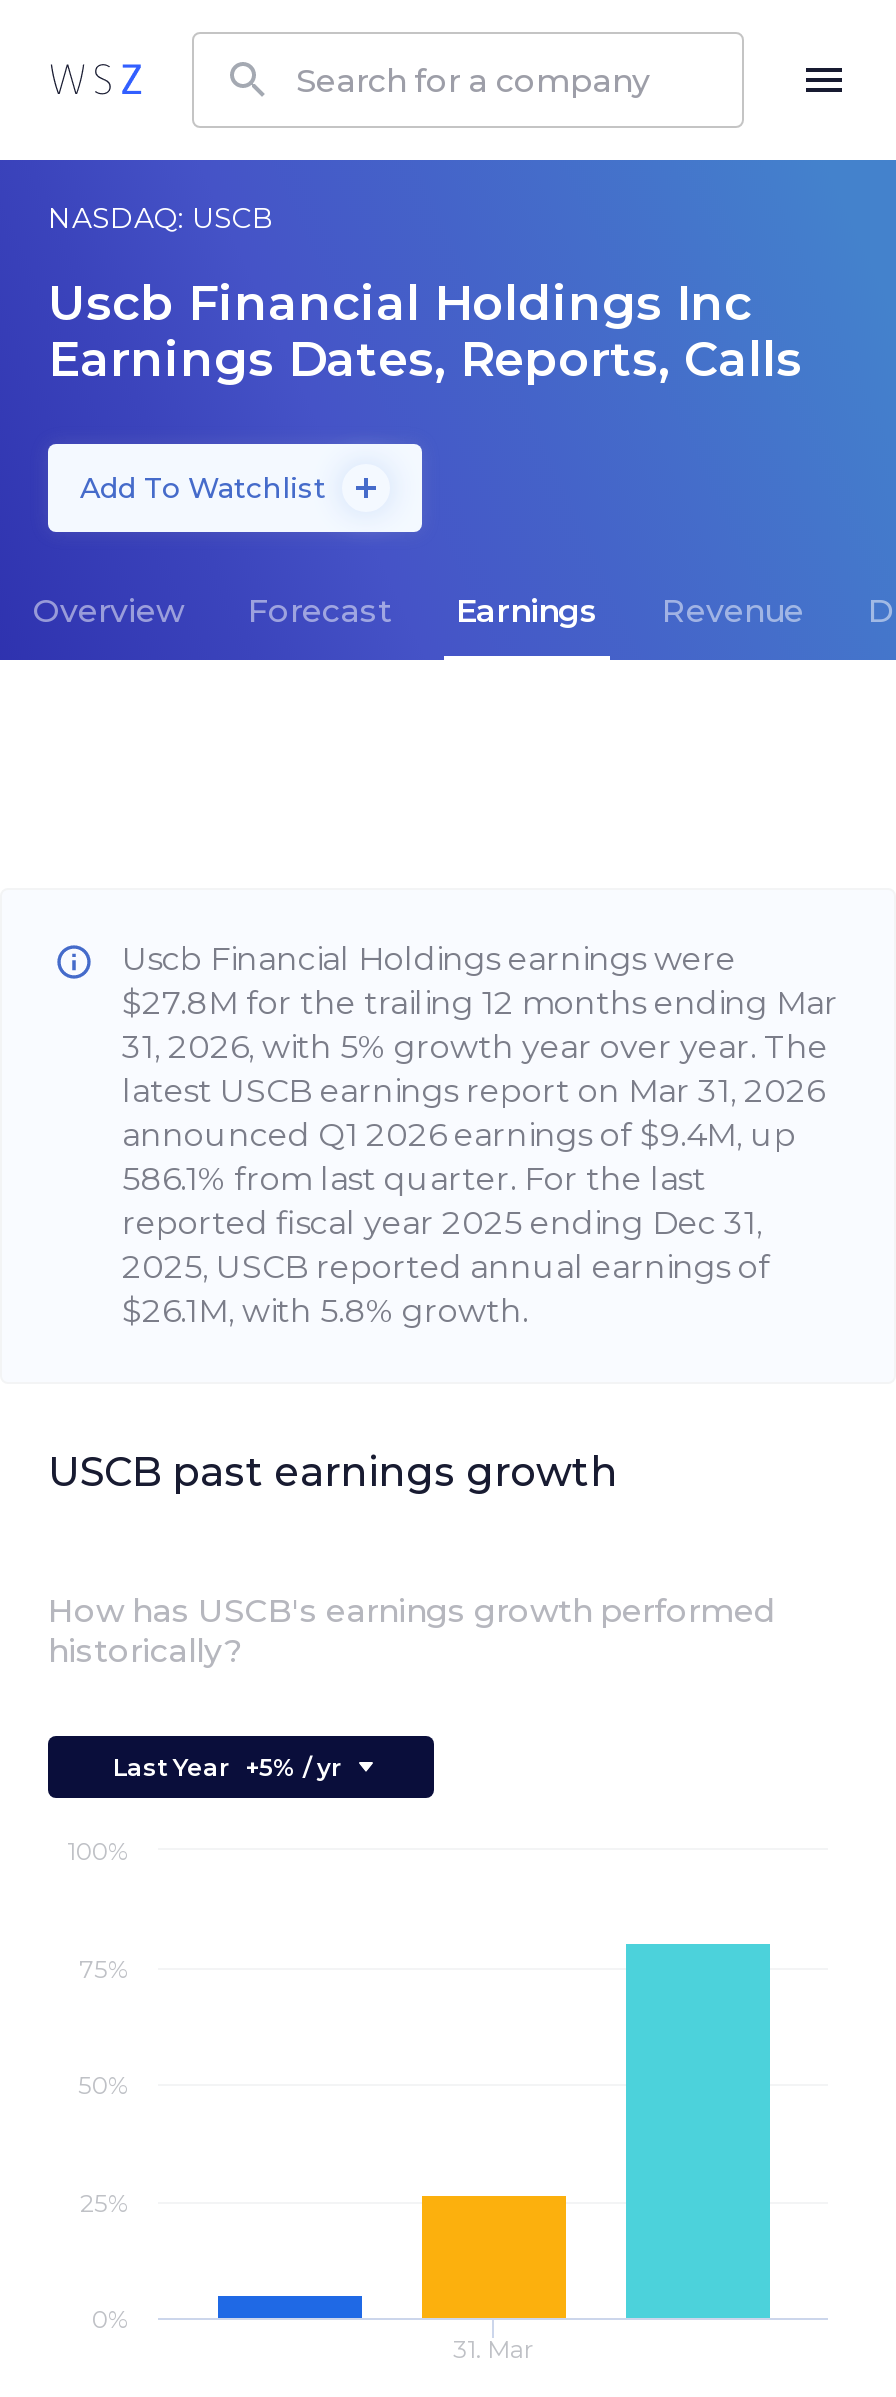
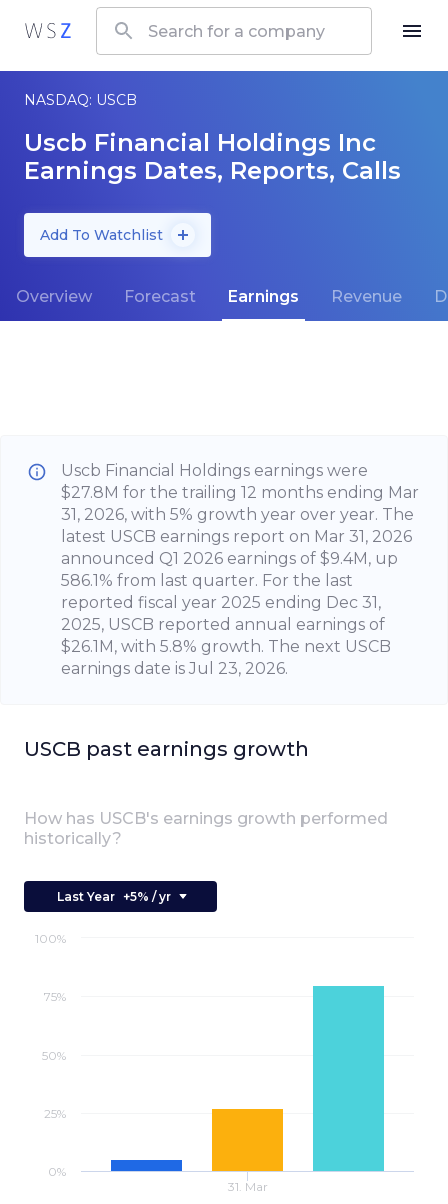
- $26.1M, with 5.8% growth.
+ $26.1M, with 5.8% growth. The next USCB
+ earnings date is Jul 23, 2026.
